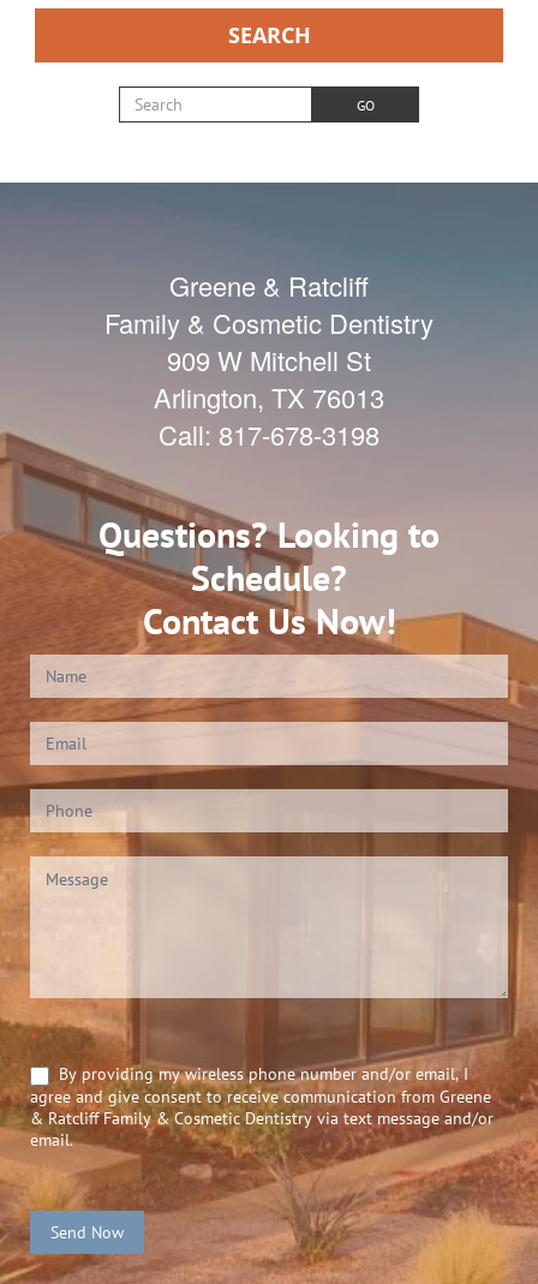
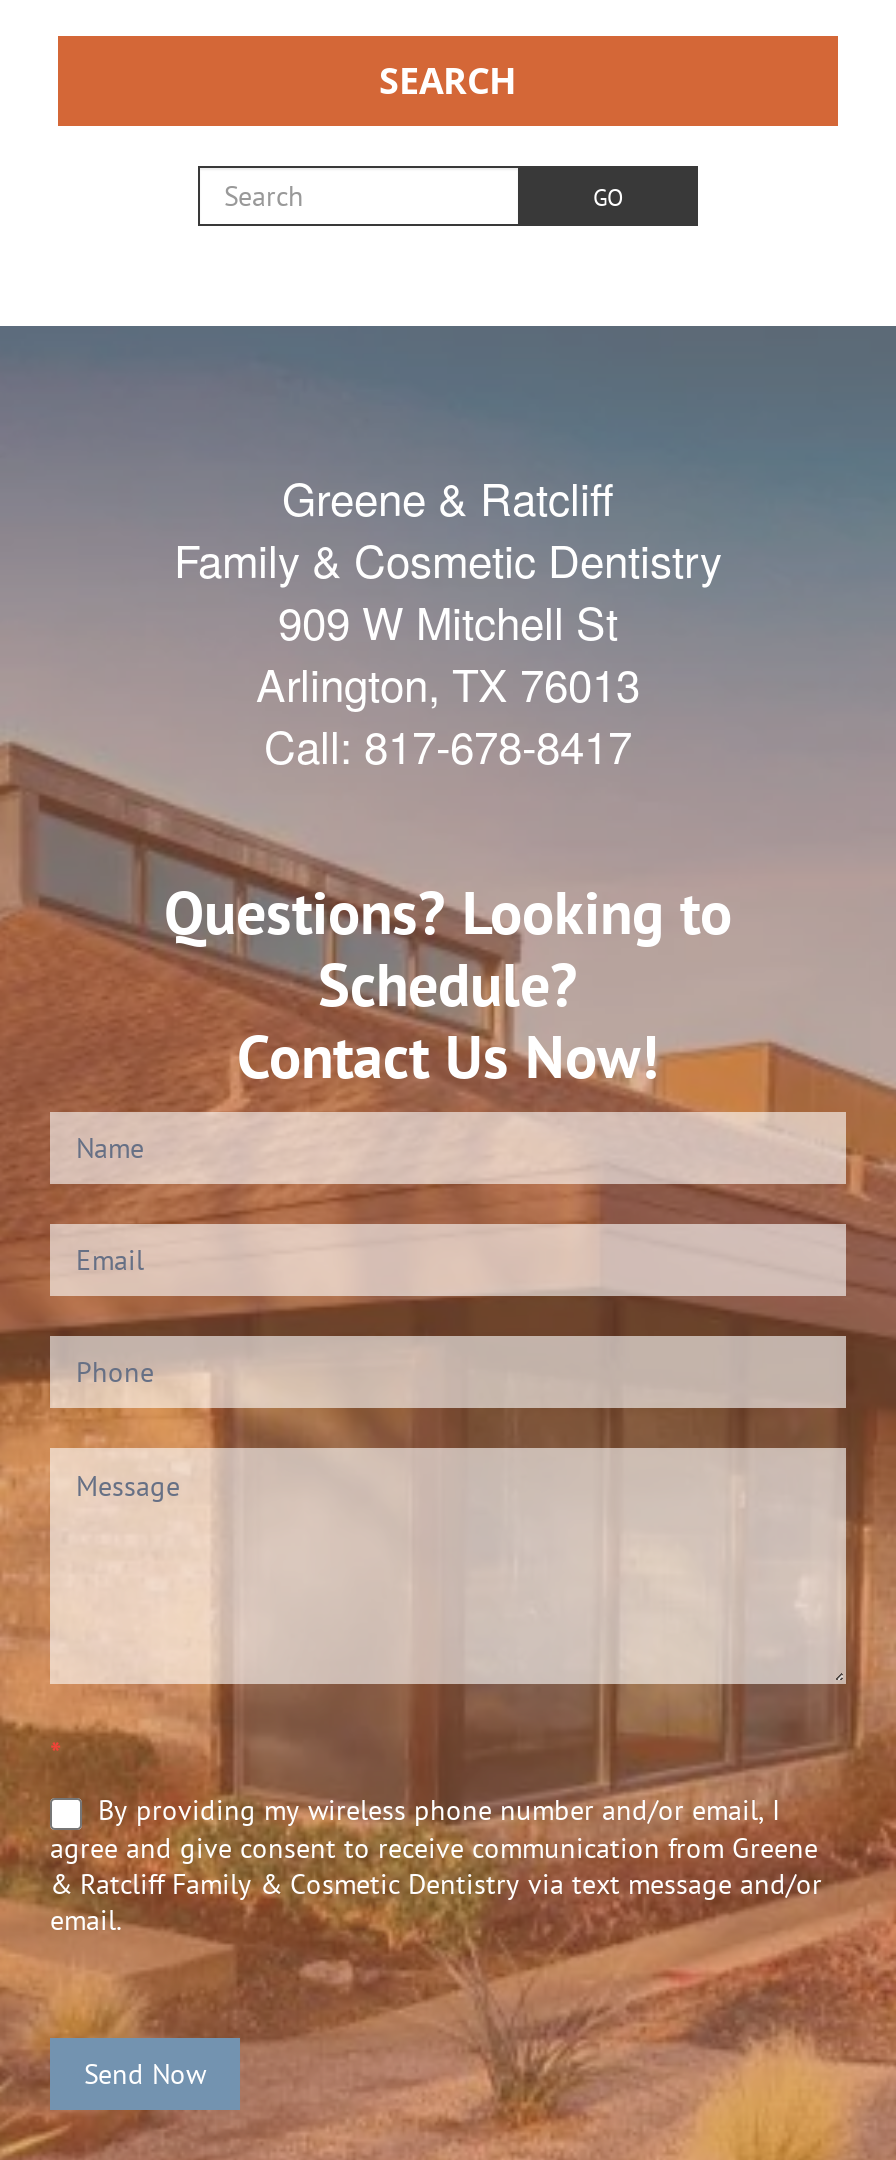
- Call: 817-678-3198
+ Call: 817-678-8417
